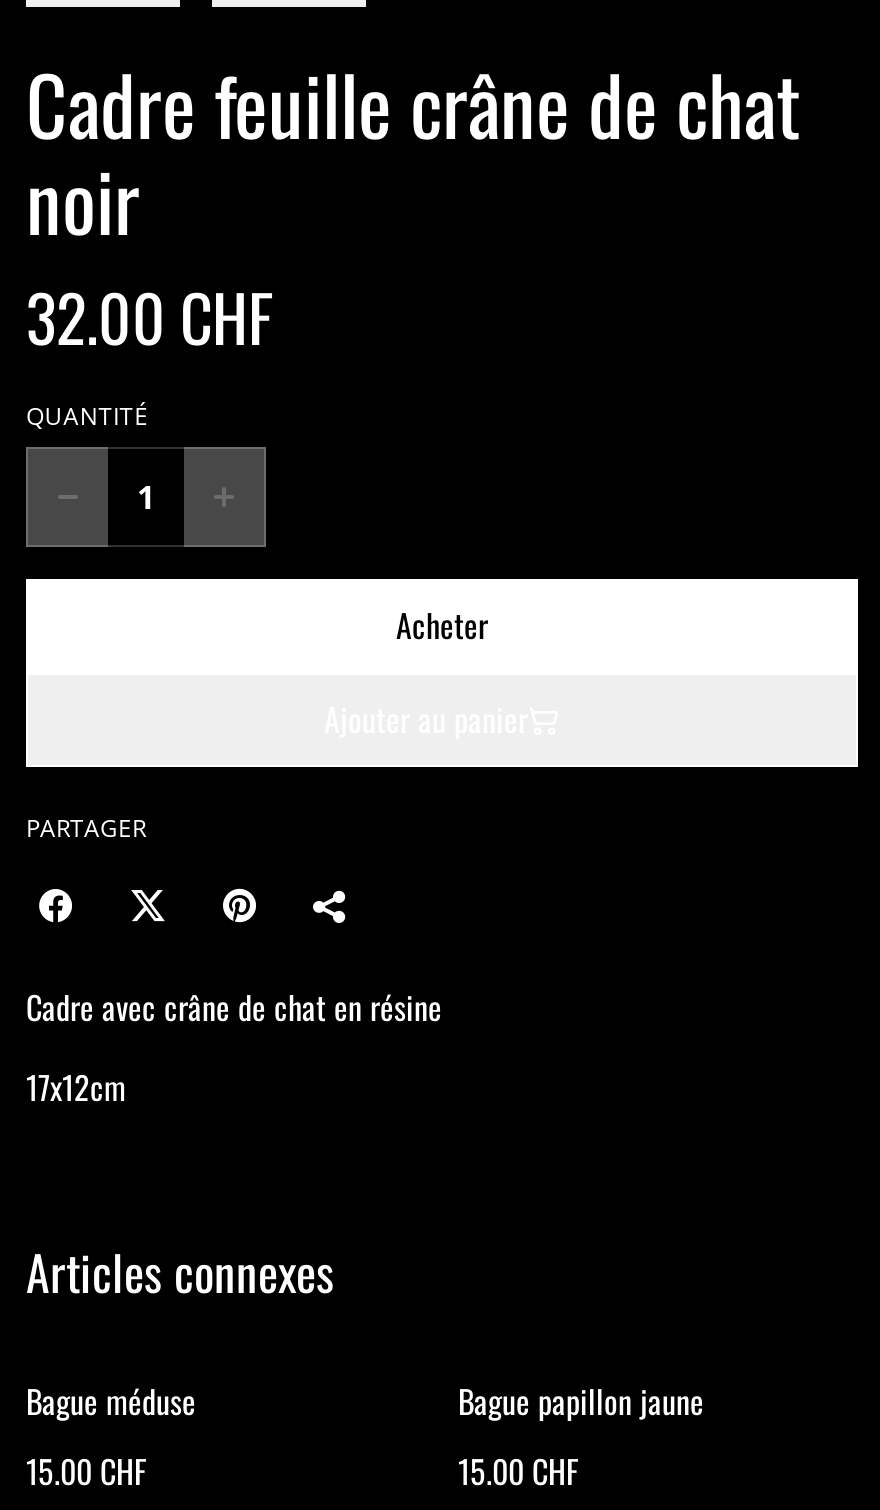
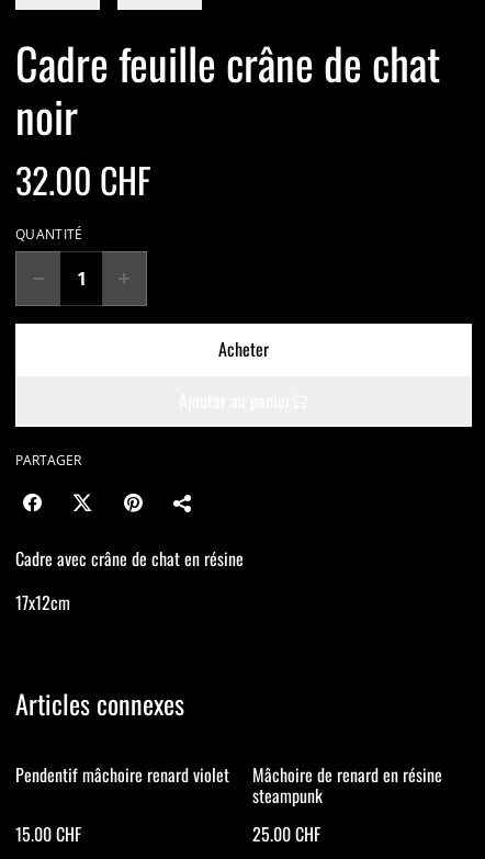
- Bague méduse
+ Pendentif mâchoire renard violet

- Bague papillon jaune
+ Mâchoire de renard en résine
+ steampunk

- 15.00 CHF
+ 25.00 CHF
